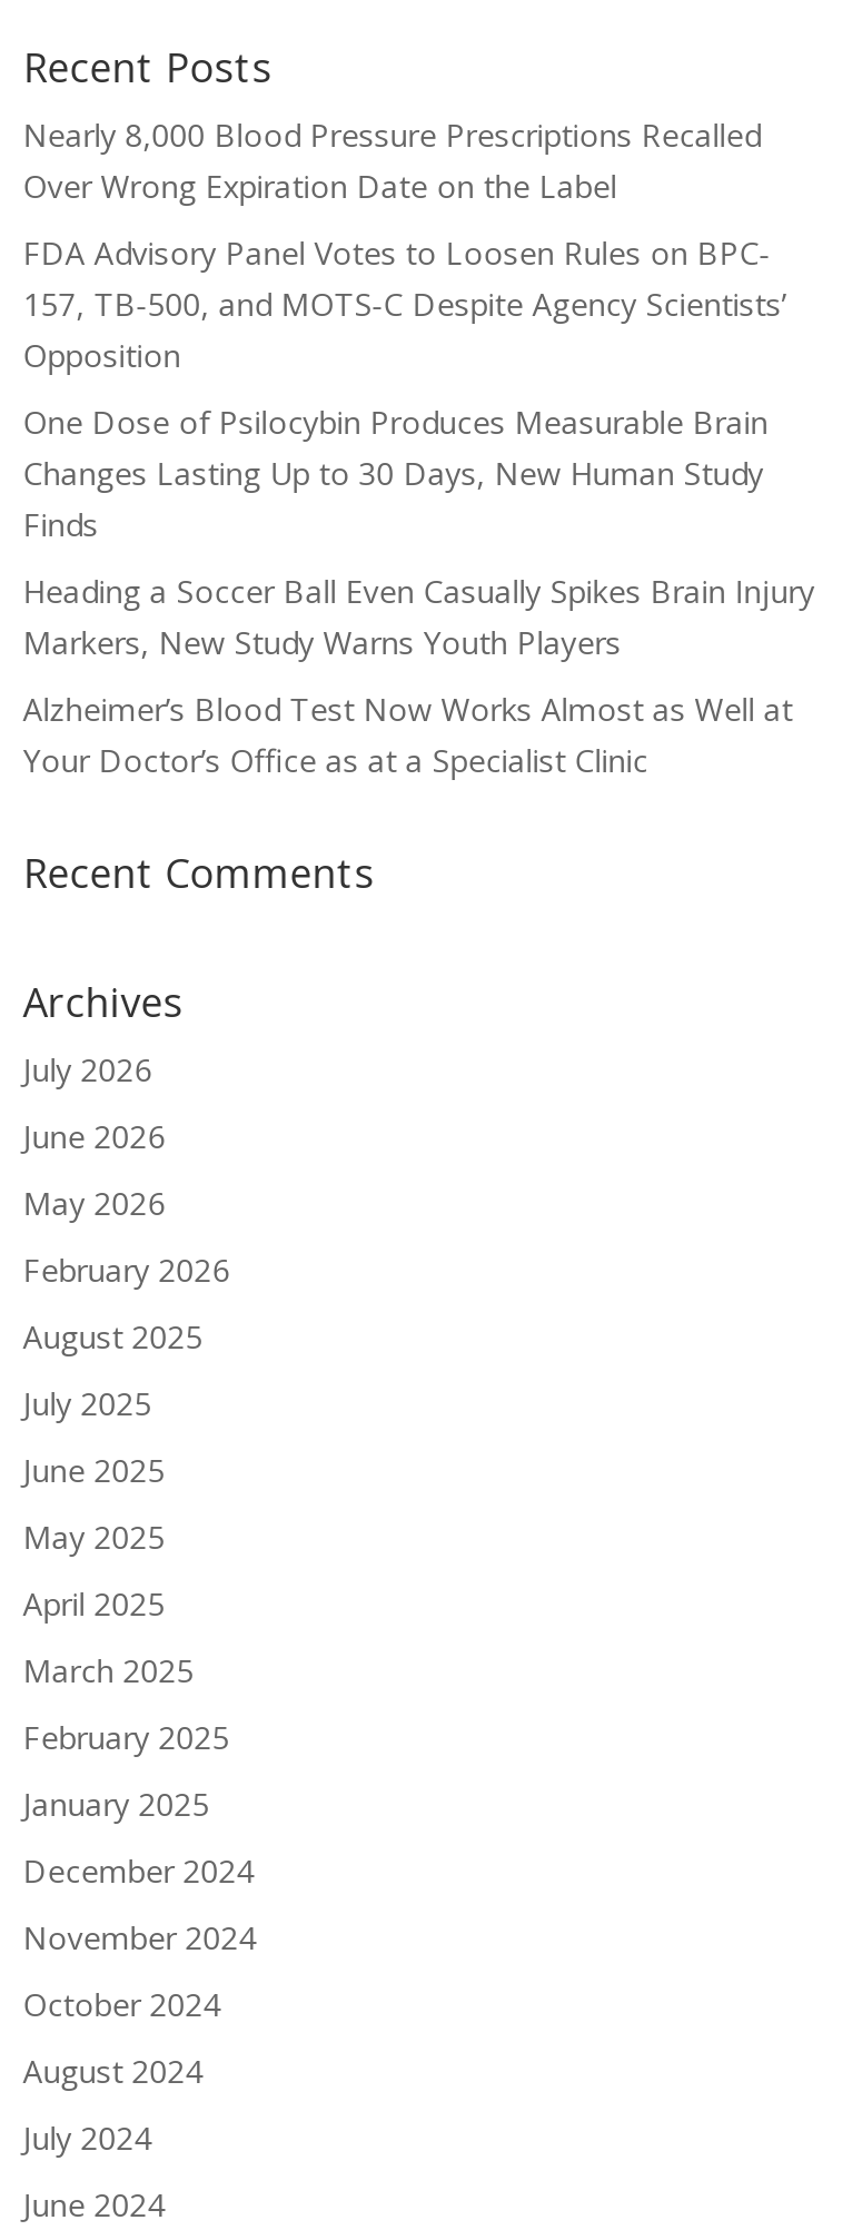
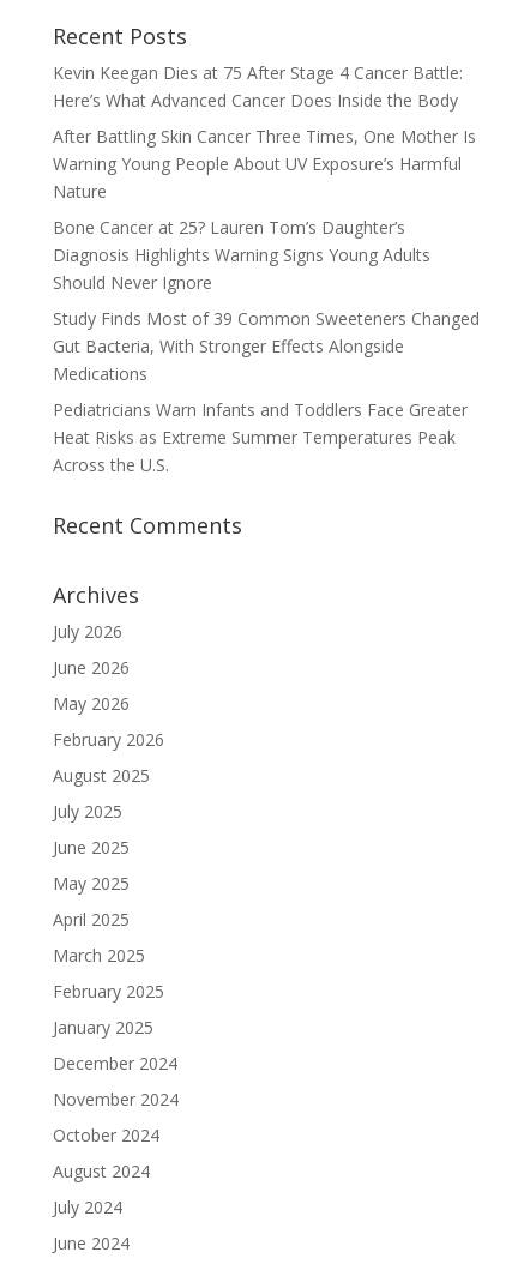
- Nearly 8,000 Blood Pressure Prescriptions Recalled
- Over Wrong Expiration Date on the Label
+ Kevin Keegan Dies at 75 After Stage 4 Cancer Battle:
+ Here’s What Advanced Cancer Does Inside the Body

- FDA Advisory Panel Votes to Loosen Rules on BPC-
- 157, TB-500, and MOTS-C Despite Agency Scientists’
- Opposition
+ After Battling Skin Cancer Three Times, One Mother Is
+ Warning Young People About UV Exposure’s Harmful
+ Nature

- One Dose of Psilocybin Produces Measurable Brain
- Changes Lasting Up to 30 Days, New Human Study
- Finds
+ Bone Cancer at 25? Lauren Tom’s Daughter’s
+ Diagnosis Highlights Warning Signs Young Adults
+ Should Never Ignore

- Heading a Soccer Ball Even Casually Spikes Brain Injury
- Markers, New Study Warns Youth Players
+ Study Finds Most of 39 Common Sweeteners Changed
+ Gut Bacteria, With Stronger Effects Alongside
+ Medications

- Alzheimer’s Blood Test Now Works Almost as Well at
- Your Doctor’s Office as at a Specialist Clinic
+ Pediatricians Warn Infants and Toddlers Face Greater
+ Heat Risks as Extreme Summer Temperatures Peak
+ Across the U.S.
